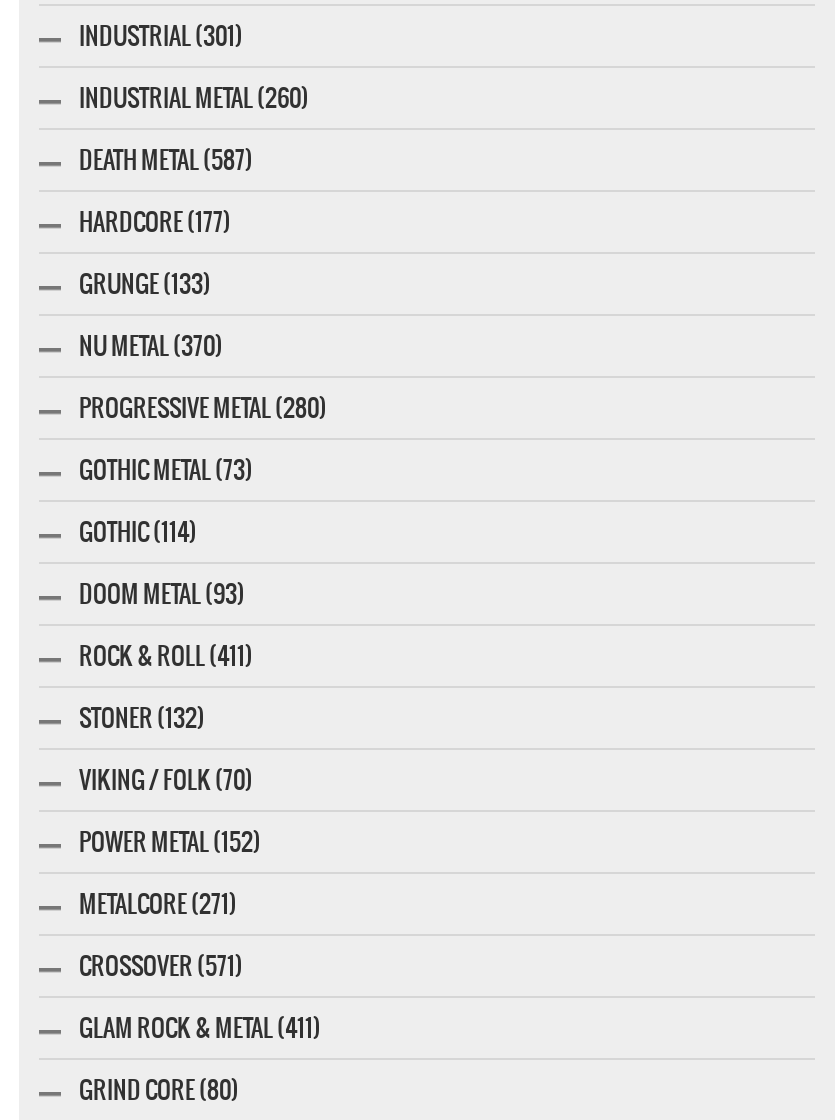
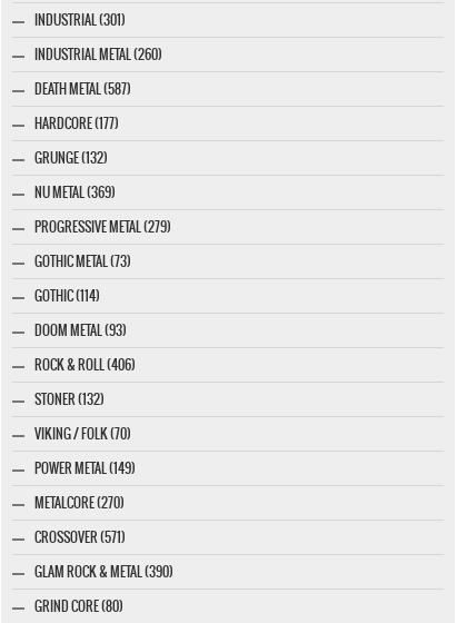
- GRUNGE (133)
+ GRUNGE (132)

- NU METAL (370)
+ NU METAL (369)

- PROGRESSIVE METAL (280)
+ PROGRESSIVE METAL (279)

- ROCK & ROLL (411)
+ ROCK & ROLL (406)

- POWER METAL (152)
+ POWER METAL (149)

- METALCORE (271)
+ METALCORE (270)

- GLAM ROCK & METAL (411)
+ GLAM ROCK & METAL (390)
